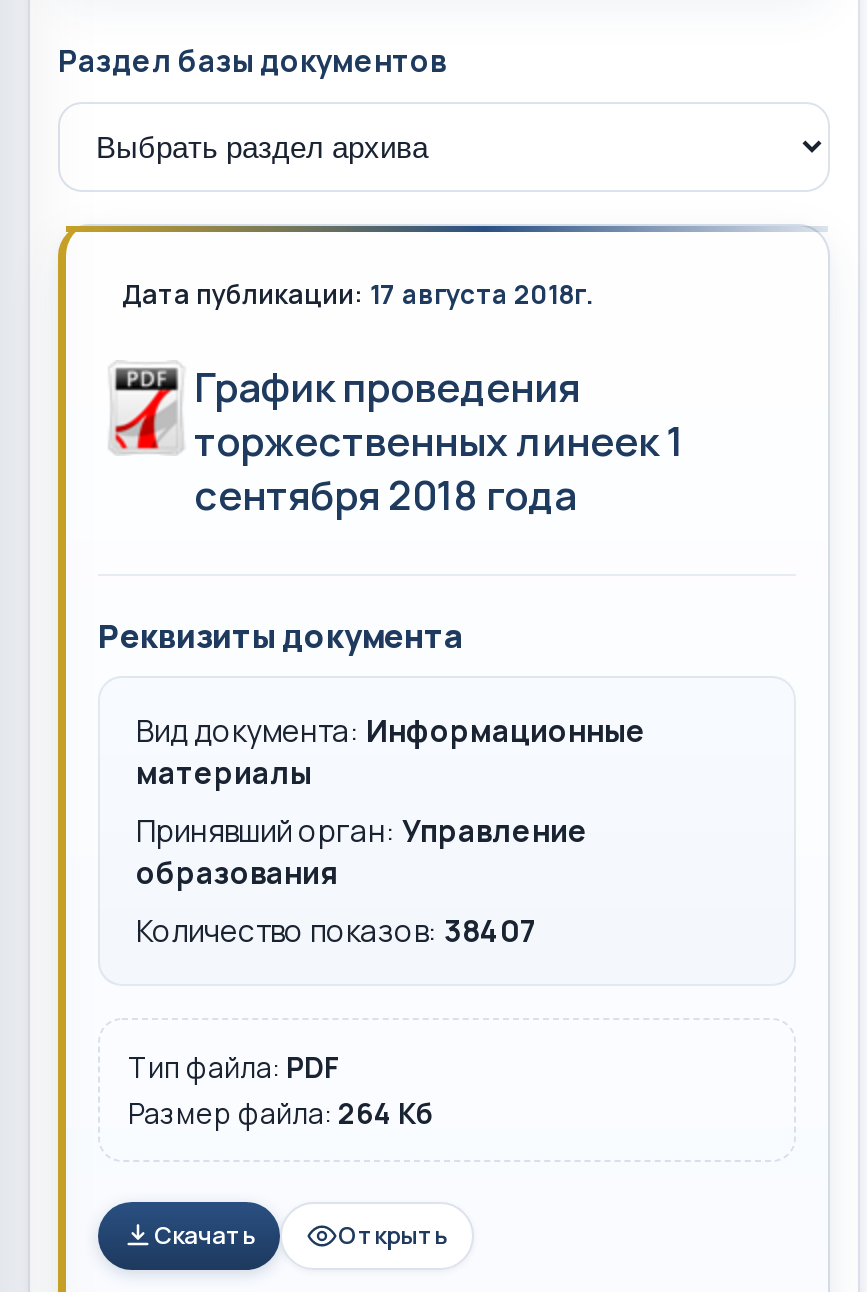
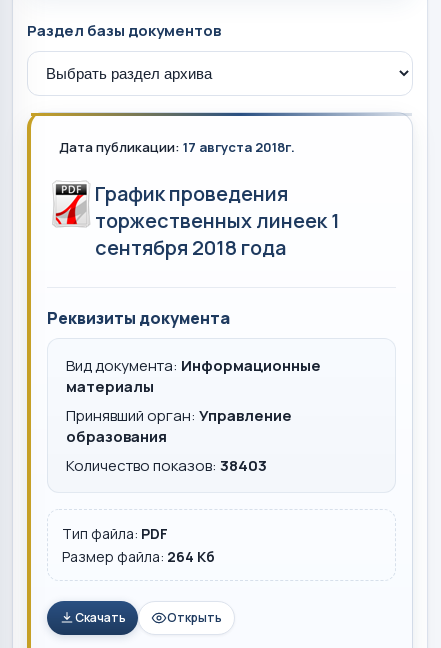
- Количество показов: 38407
+ Количество показов: 38403
